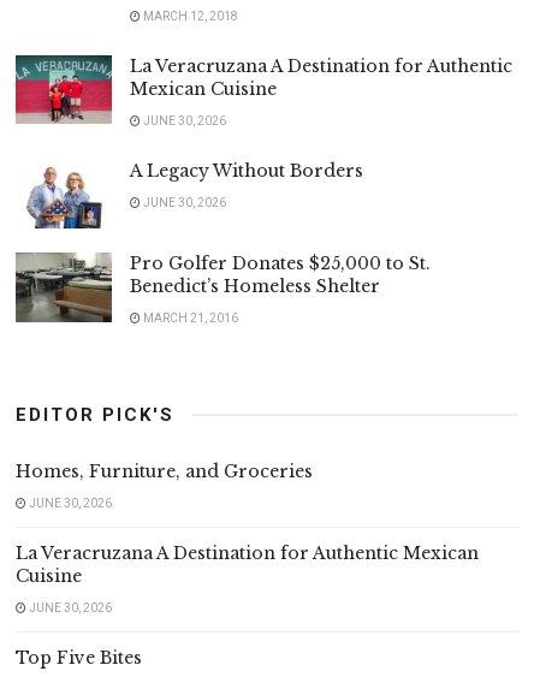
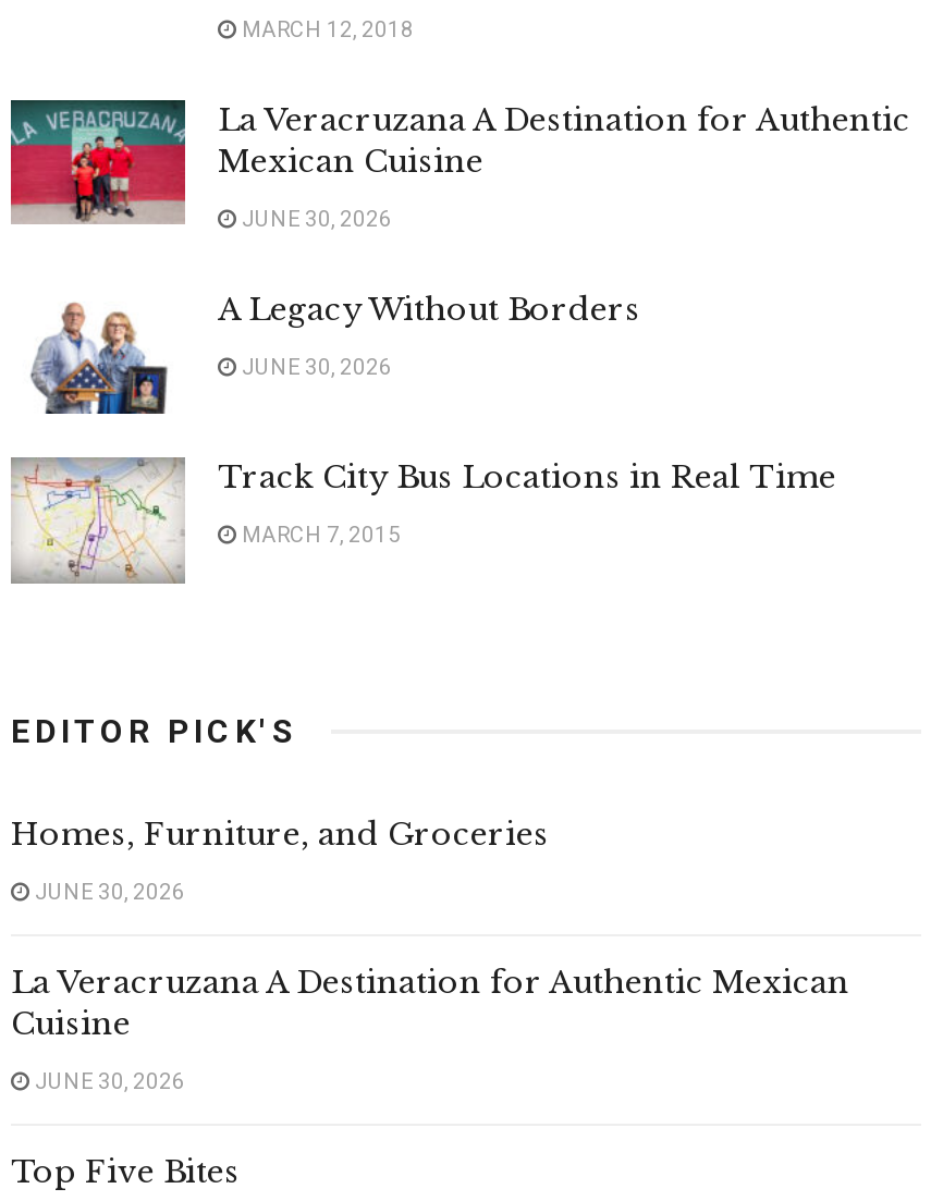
- [image]
- Pro Golfer Donates $25,000 to St.
- Benedict’s Homeless Shelter
+ [image]
+ Track City Bus Locations in Real Time

- MARCH 21, 2016
+ MARCH 7, 2015
